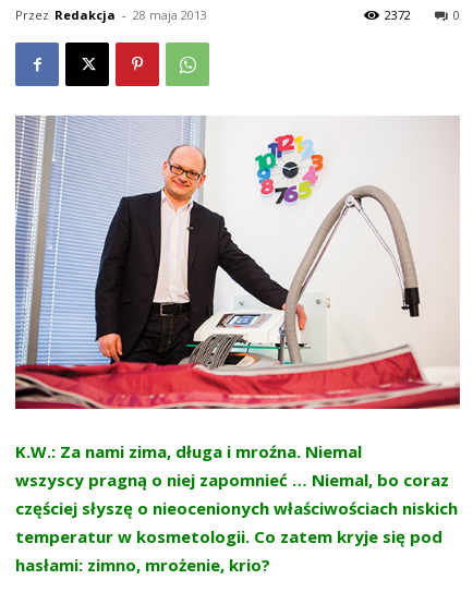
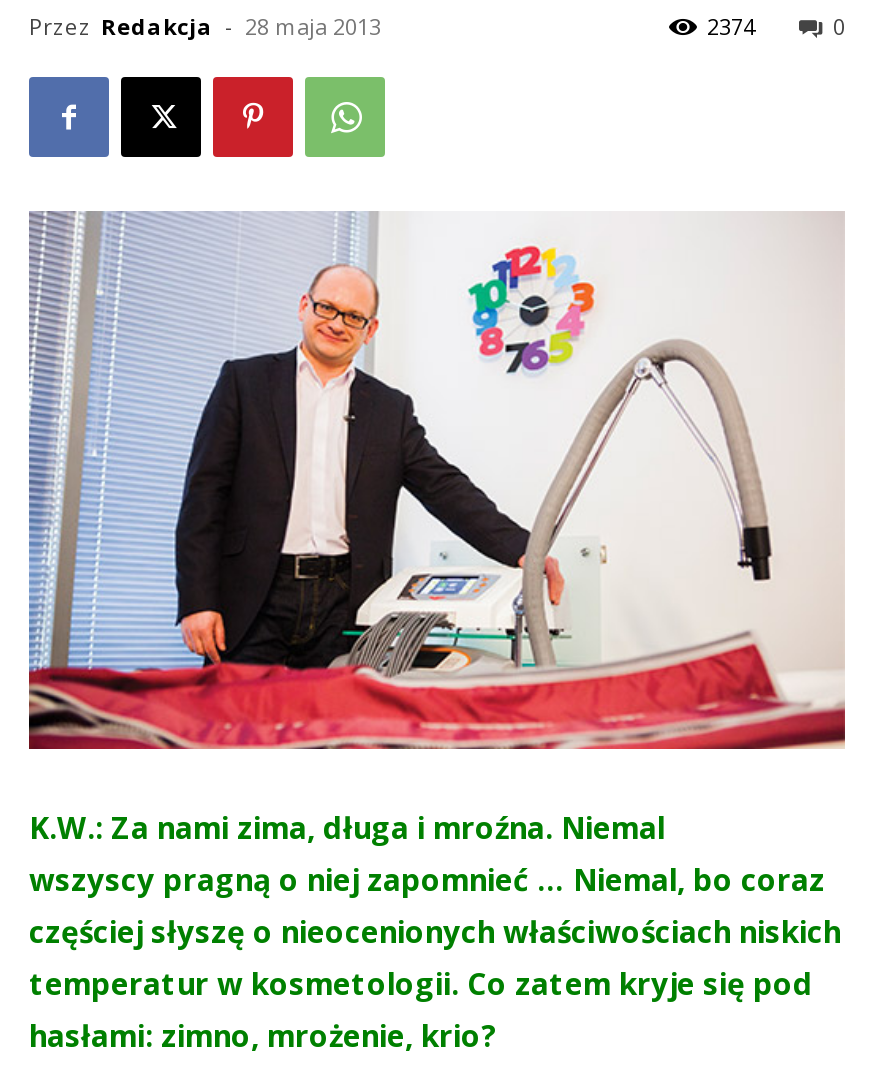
- 2372
+ 2374
